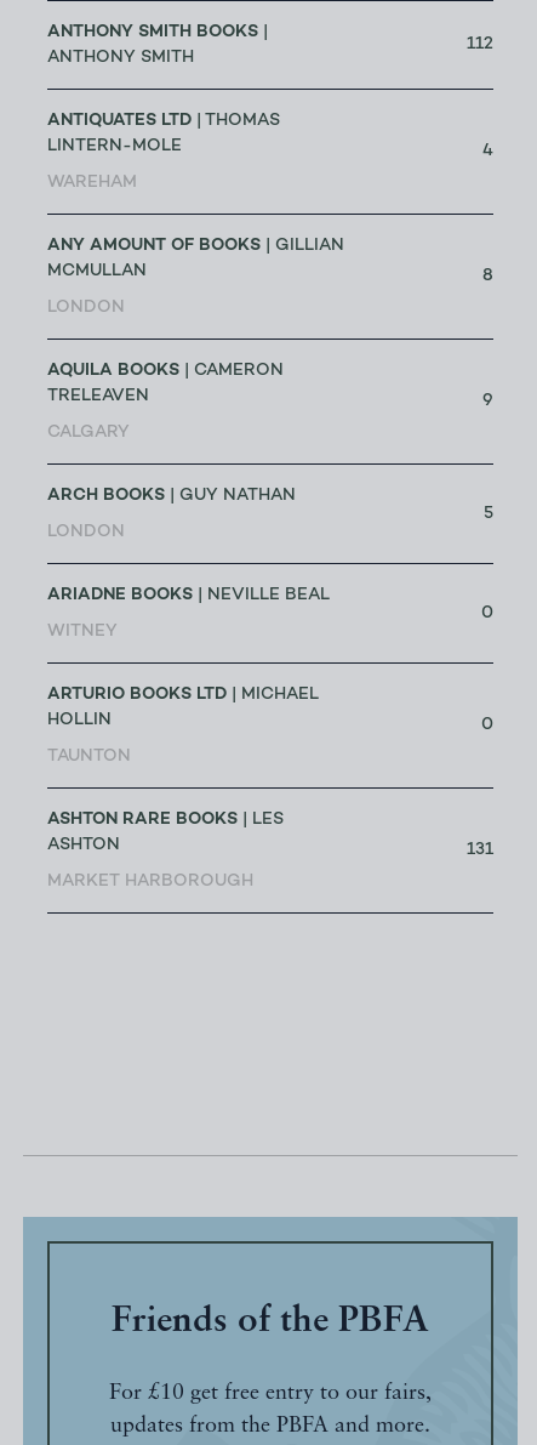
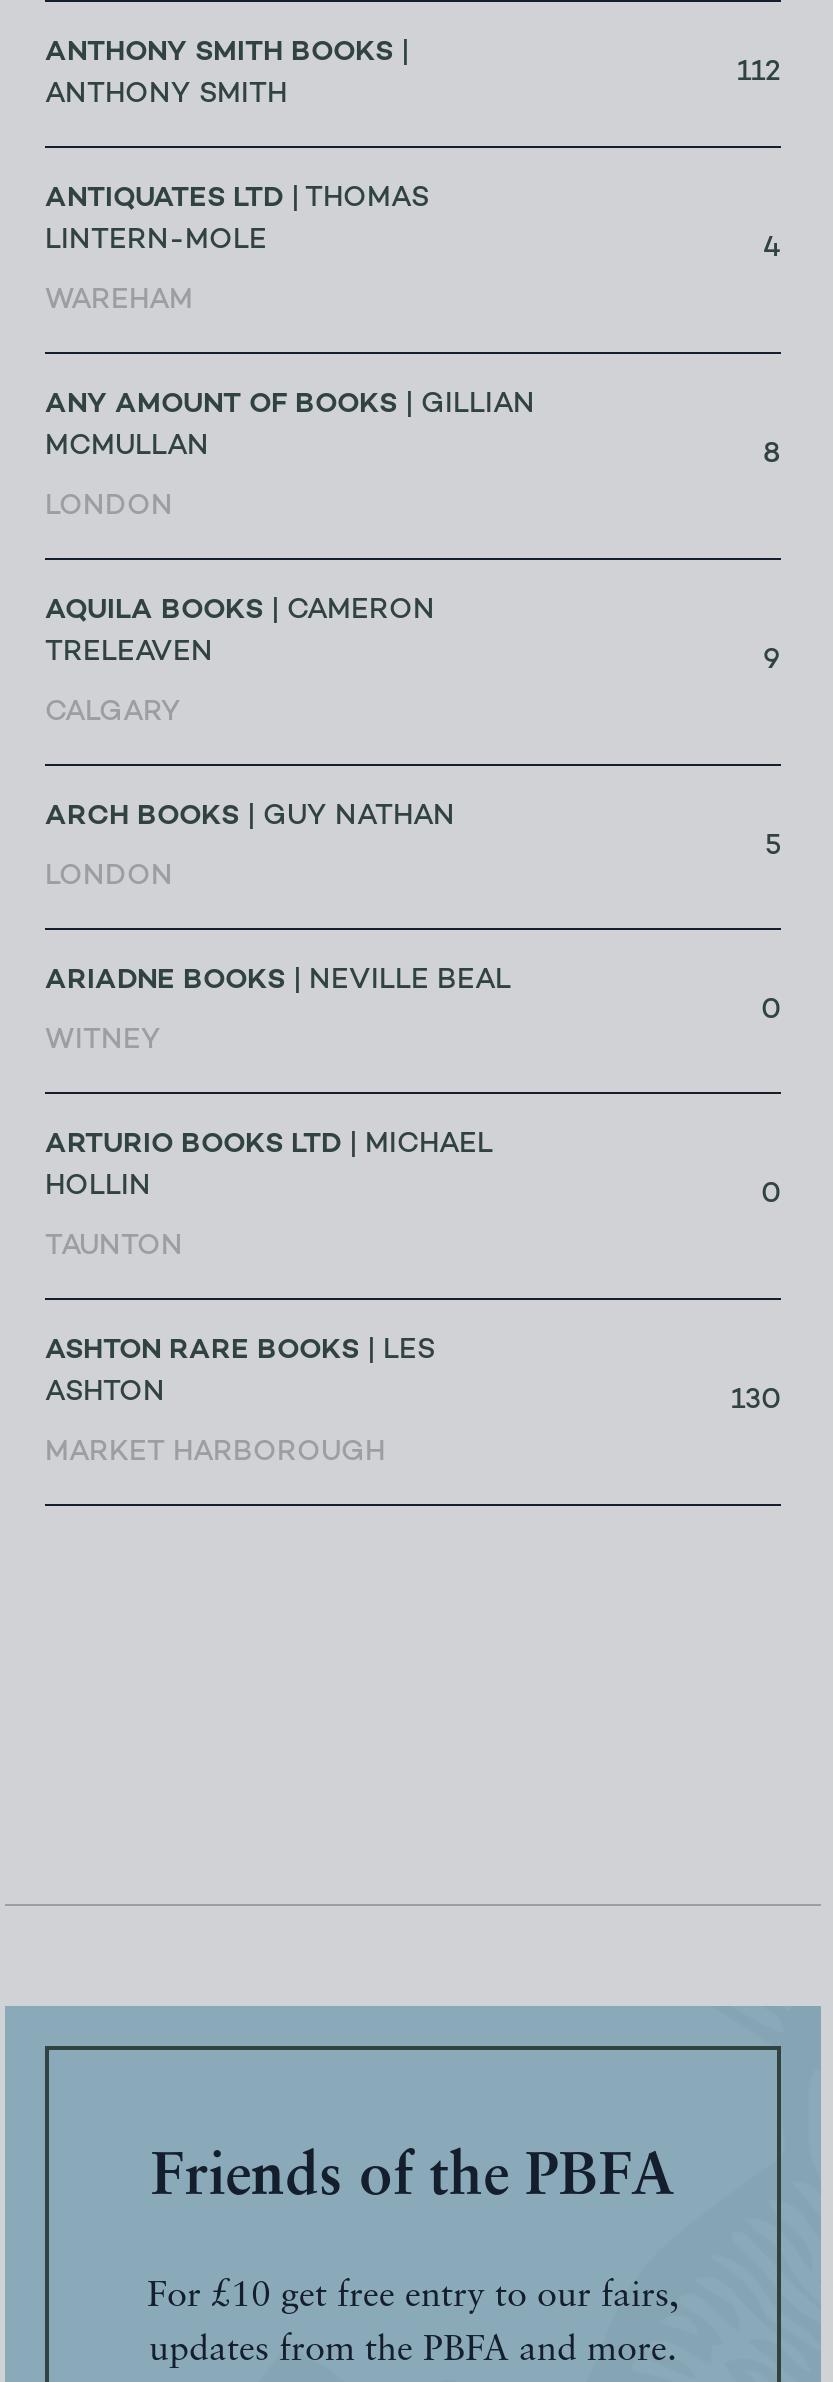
- 131
+ 130
